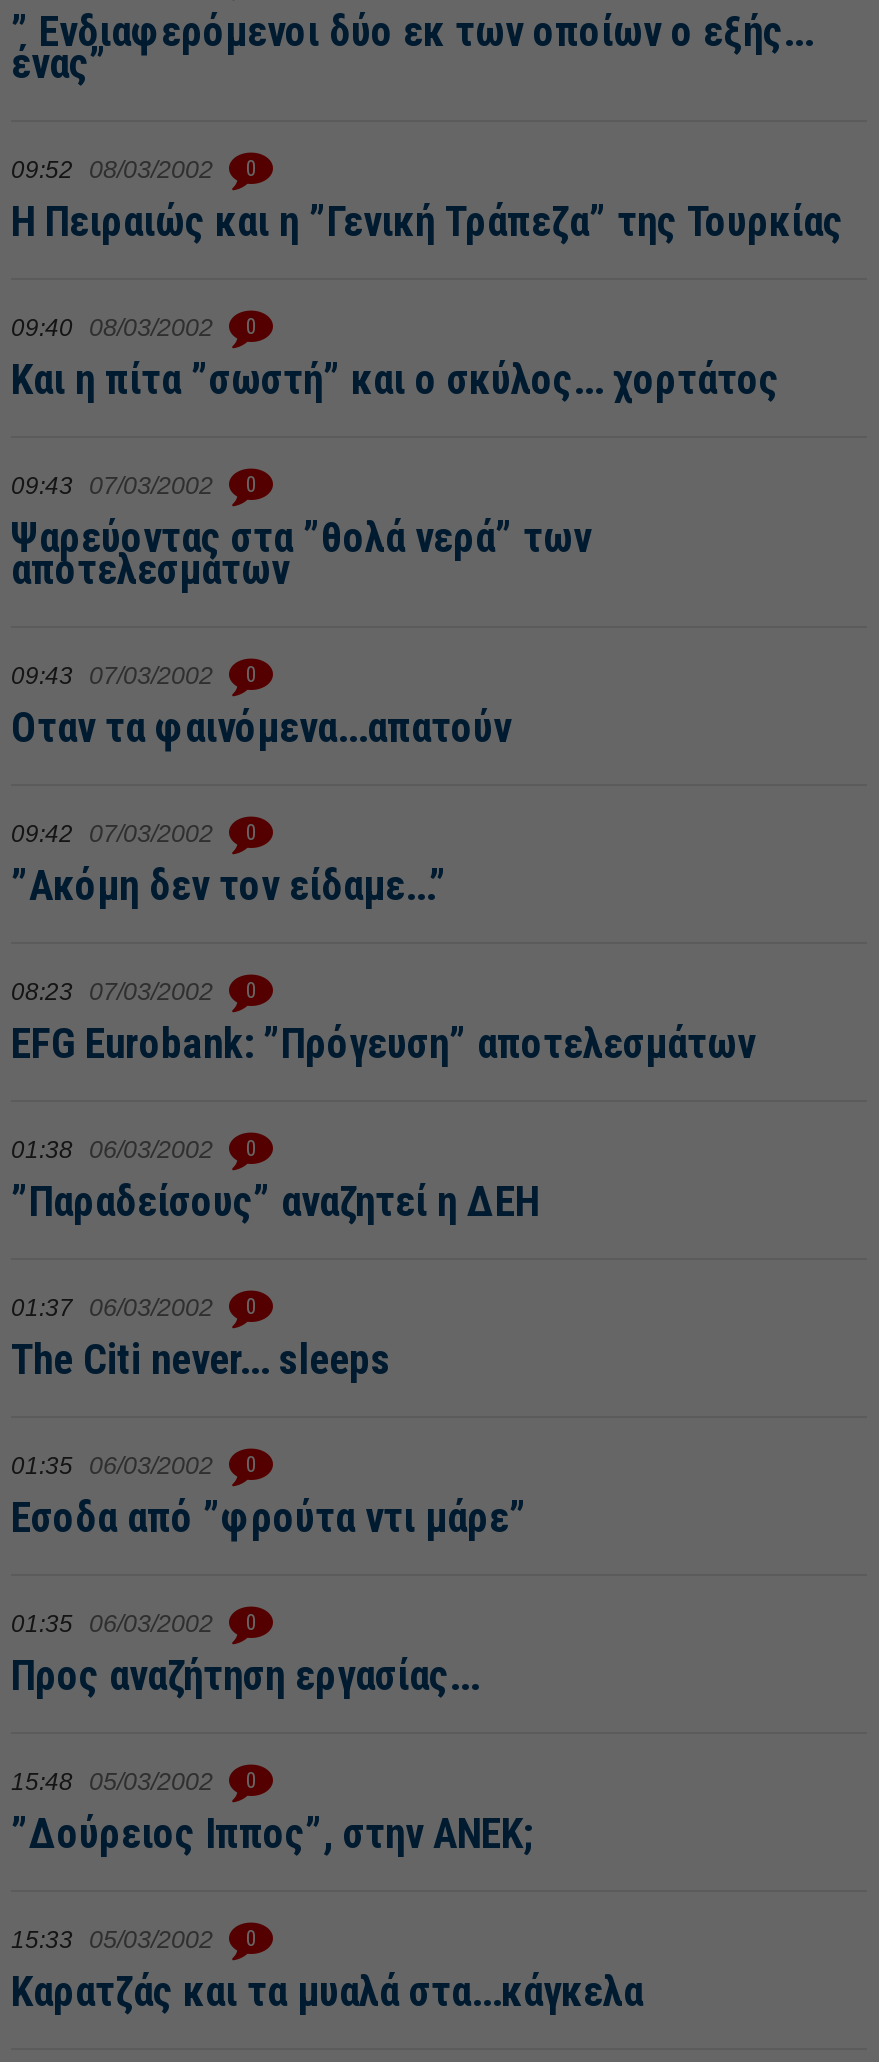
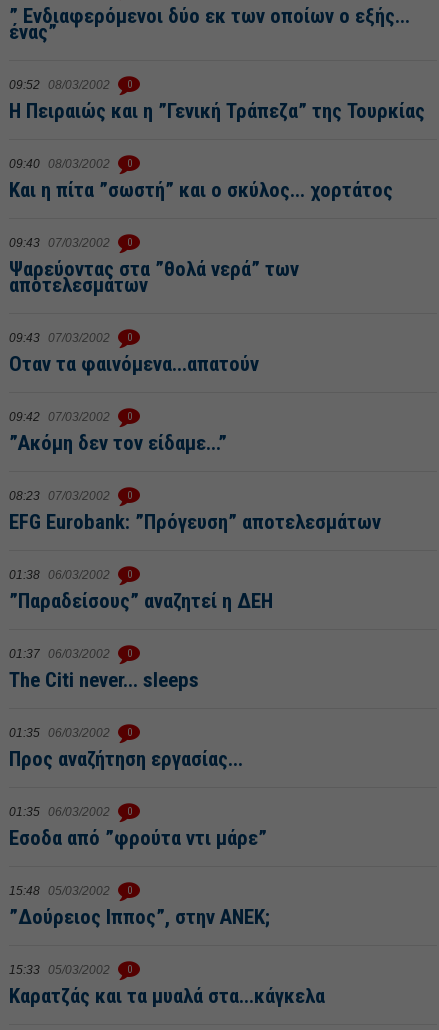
moved down: Εσοδα από ”φρούτα ντι μάρε”

moved up: Προς αναζήτηση εργασίας...
